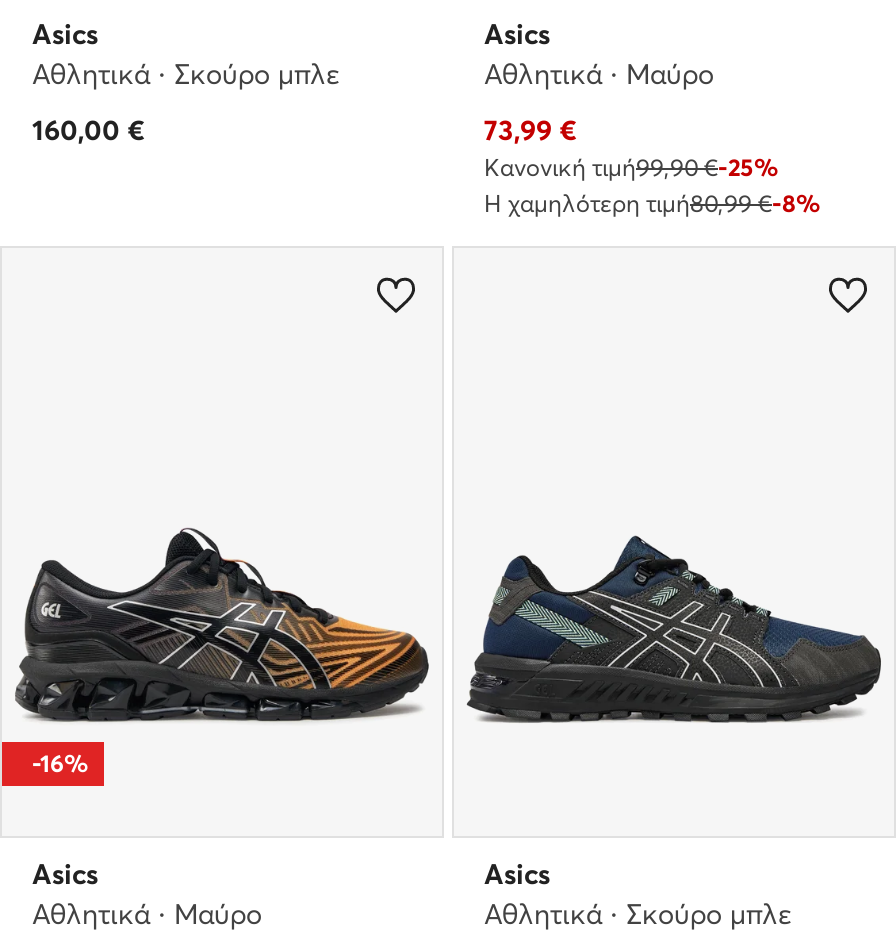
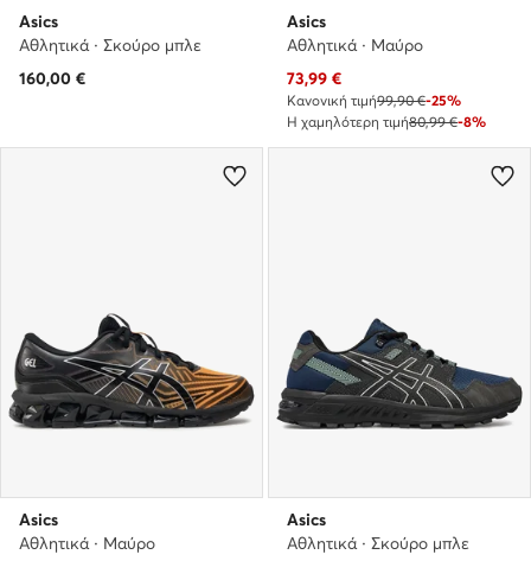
- -16%
